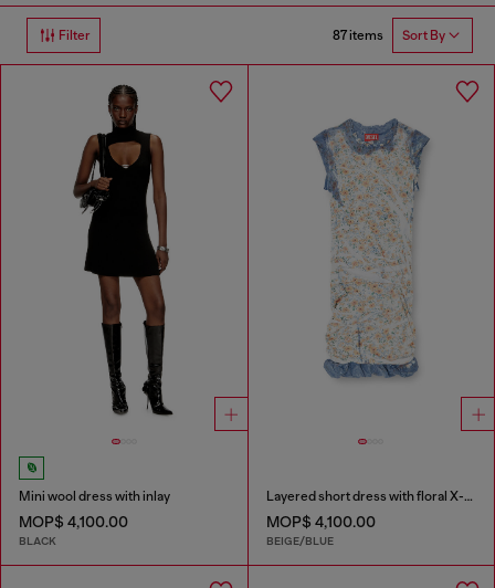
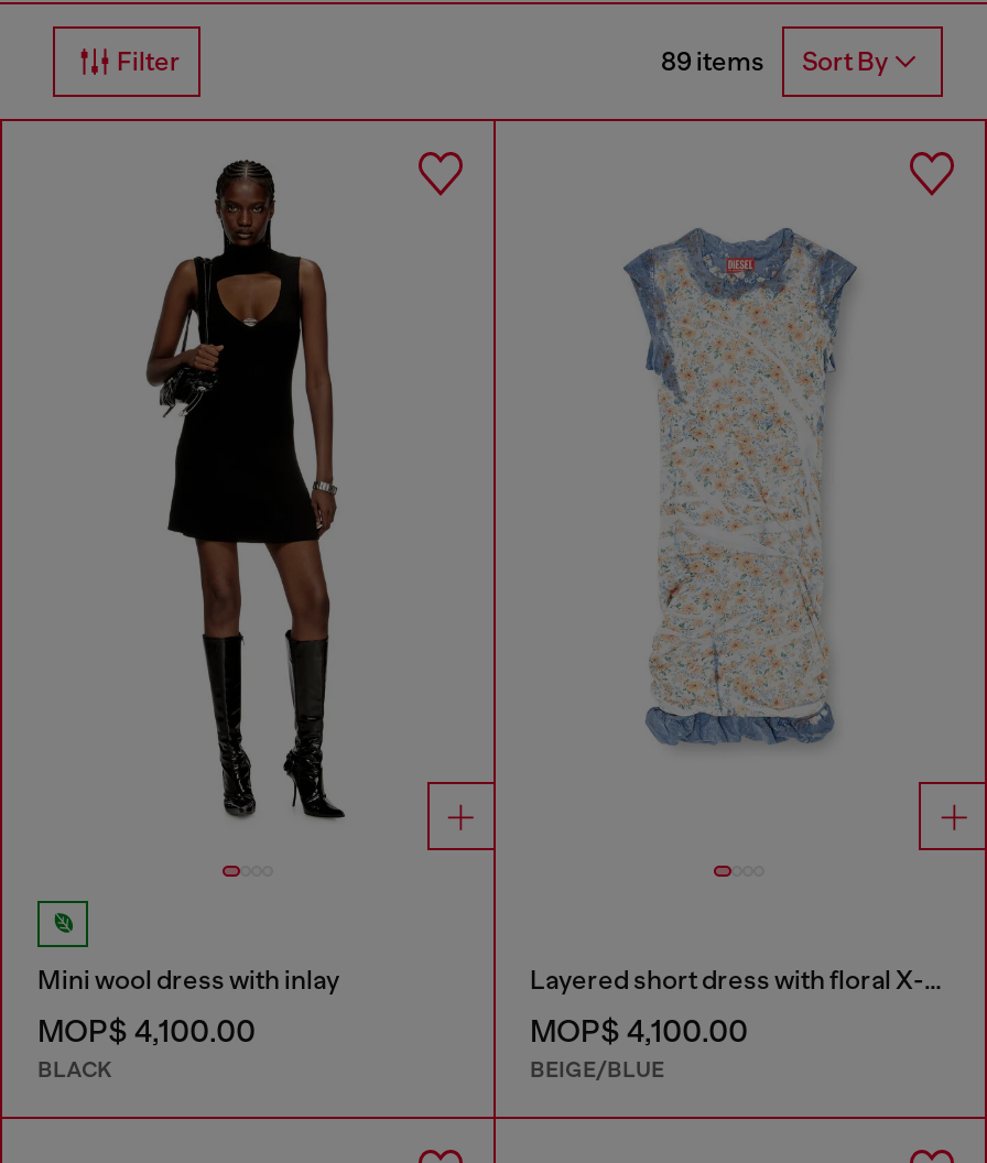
- 87 items Sort By
+ 89 items Sort By
